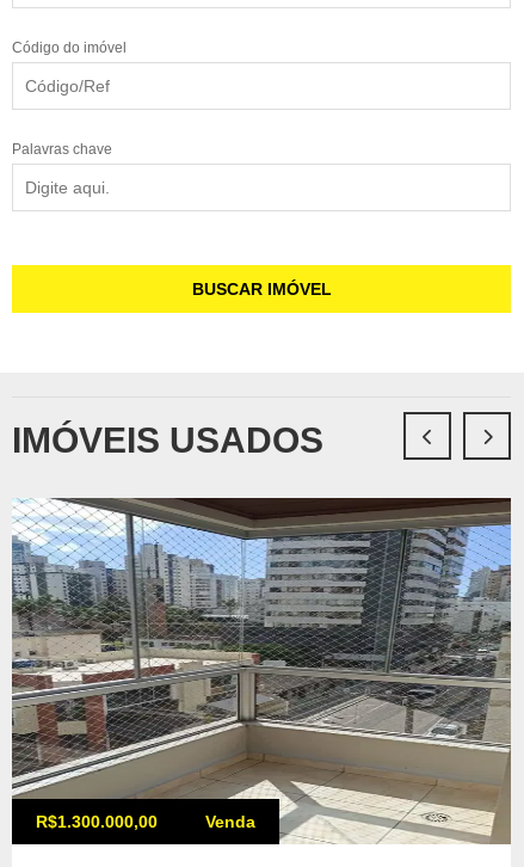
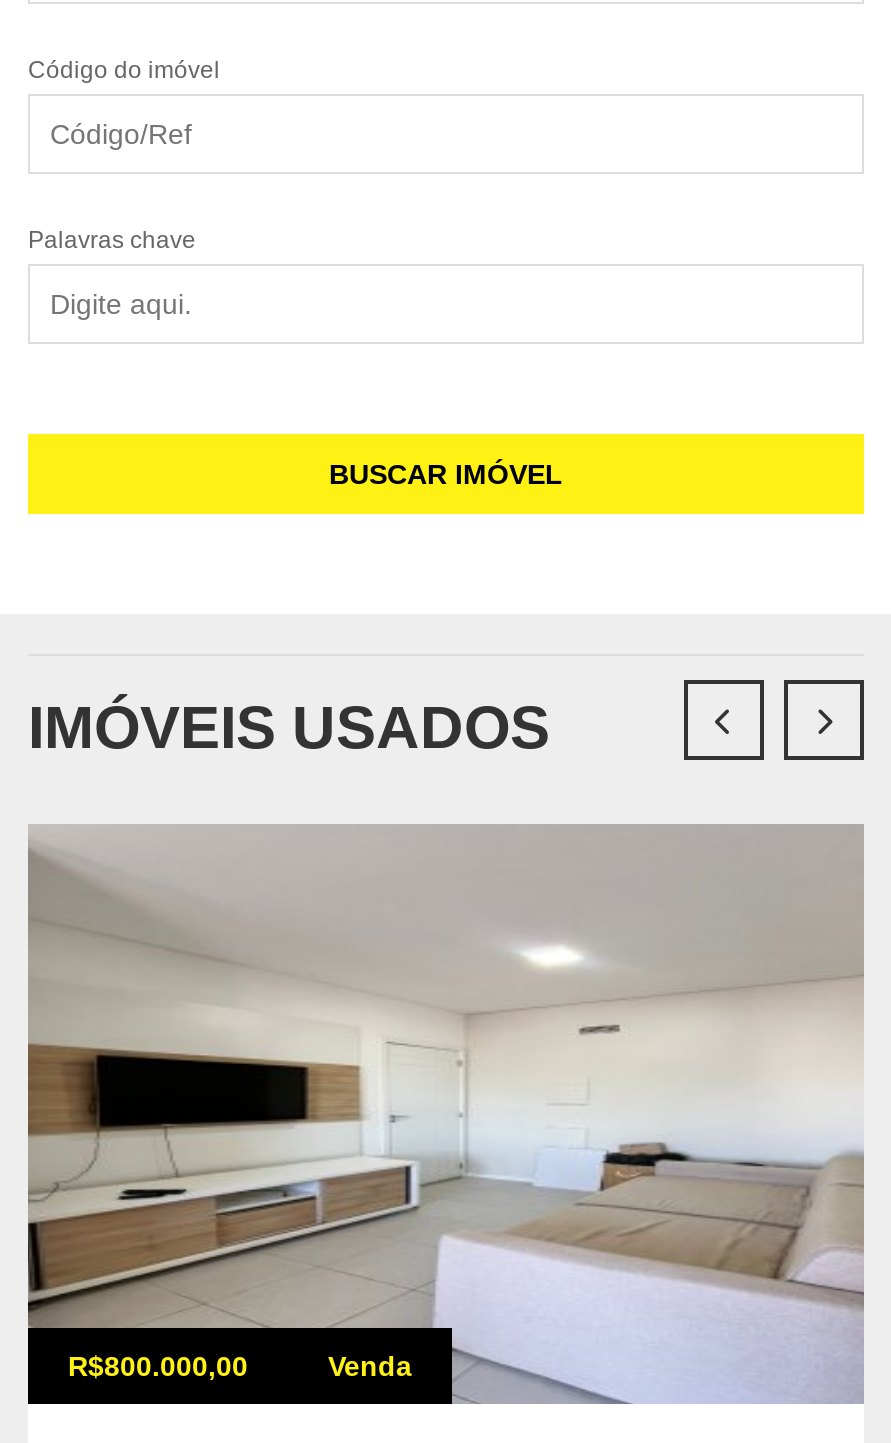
- [image]
- R$1.300.000,00
+ [image]
+ R$800.000,00
